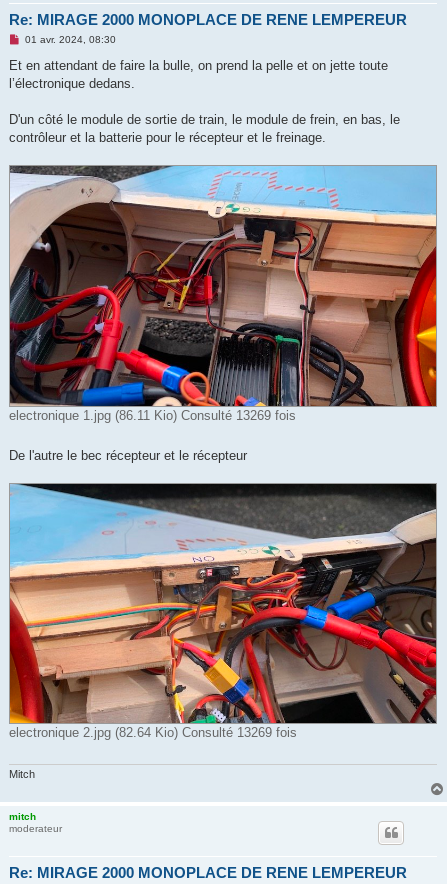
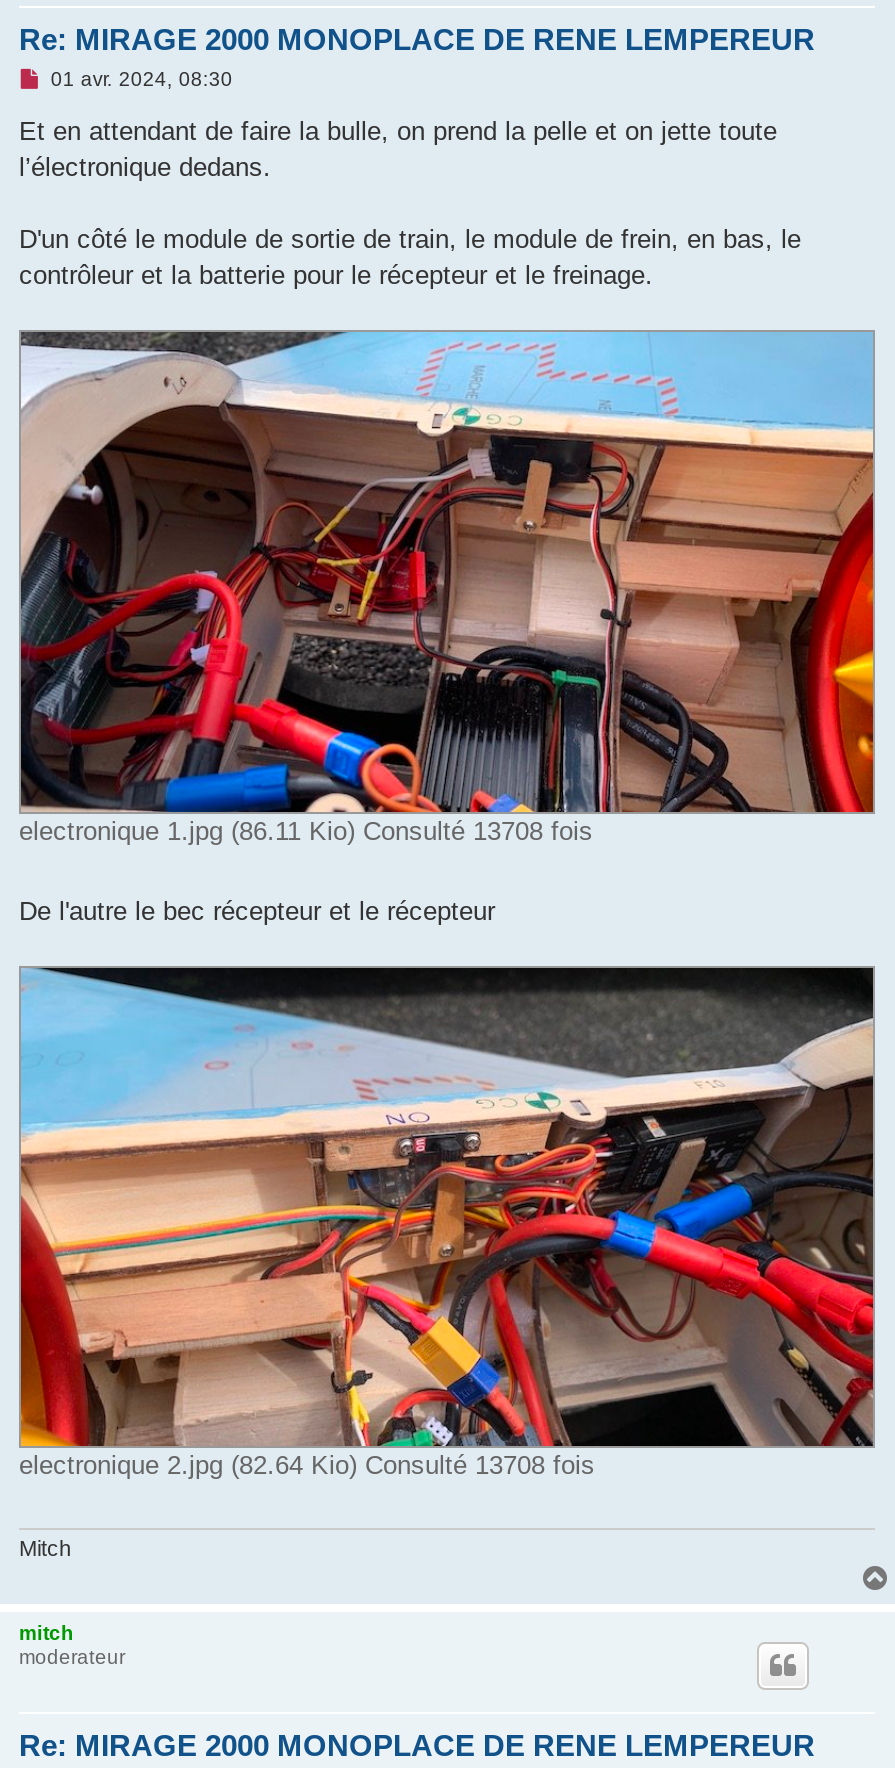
- electronique 1.jpg (86.11 Kio) Consulté 13269 fois
+ electronique 1.jpg (86.11 Kio) Consulté 13708 fois

- electronique 2.jpg (82.64 Kio) Consulté 13269 fois
+ electronique 2.jpg (82.64 Kio) Consulté 13708 fois
